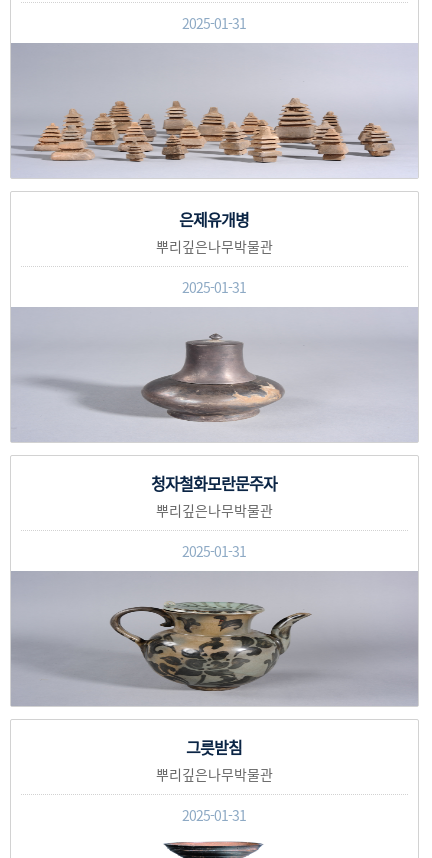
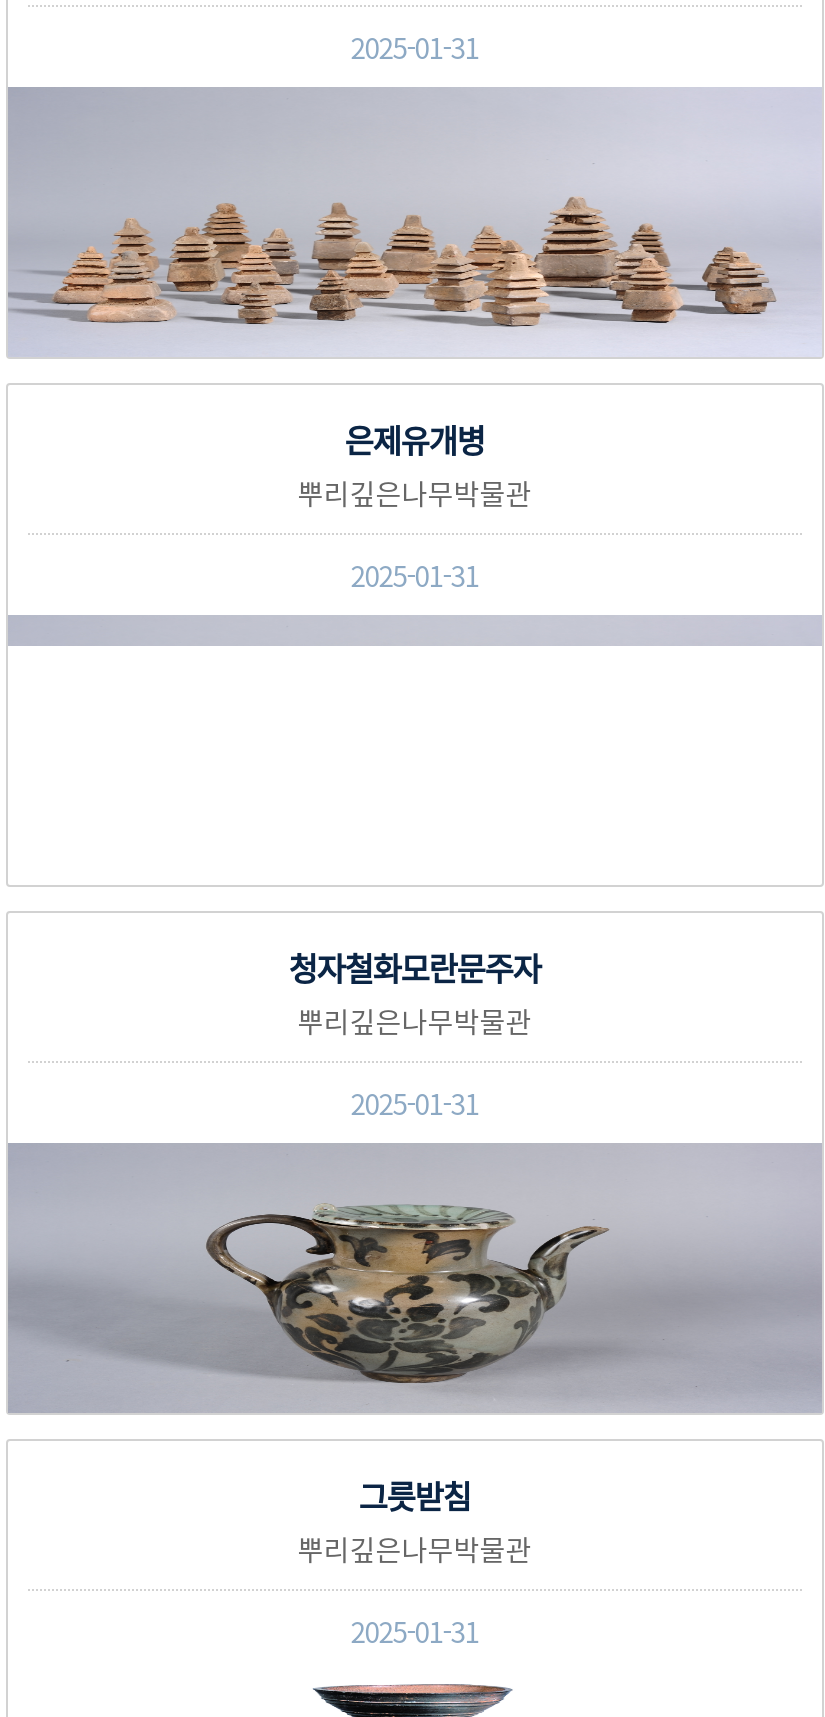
- [image]
